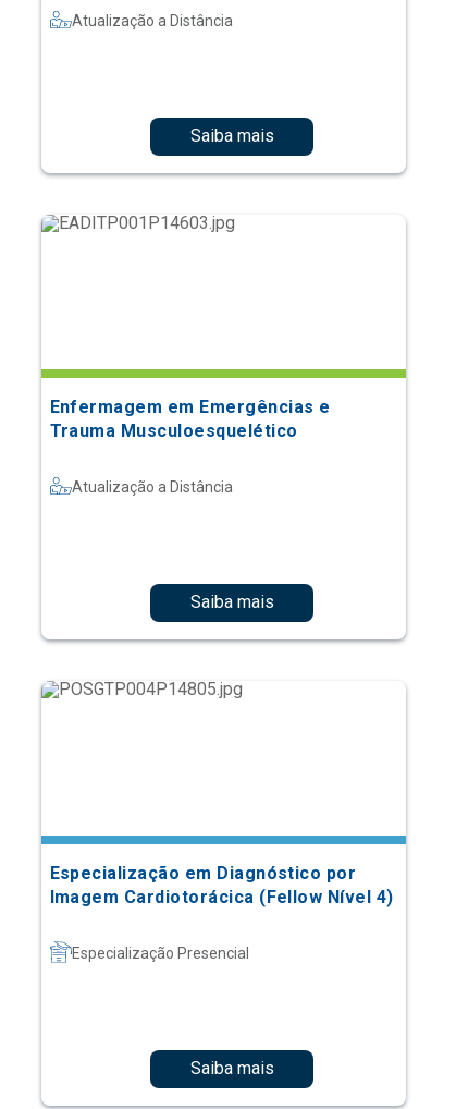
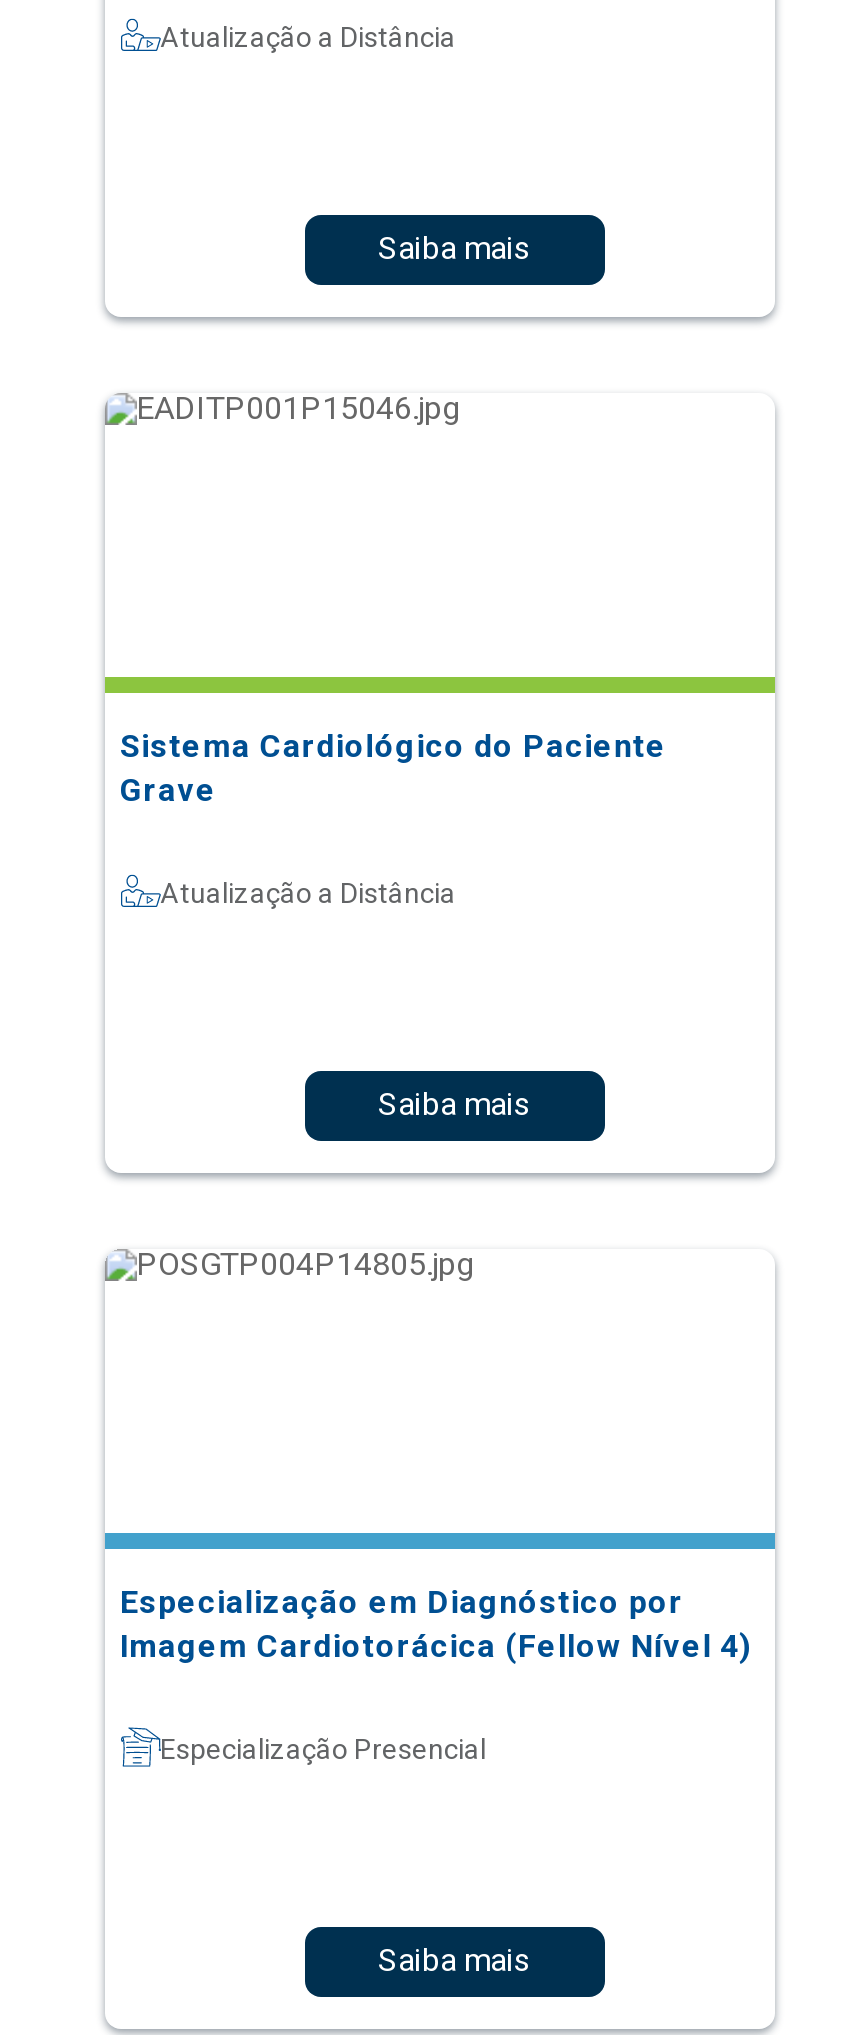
- Enfermagem em Emergências e
- Trauma Musculoesquelético
+ Sistema Cardiológico do Paciente
+ Grave
